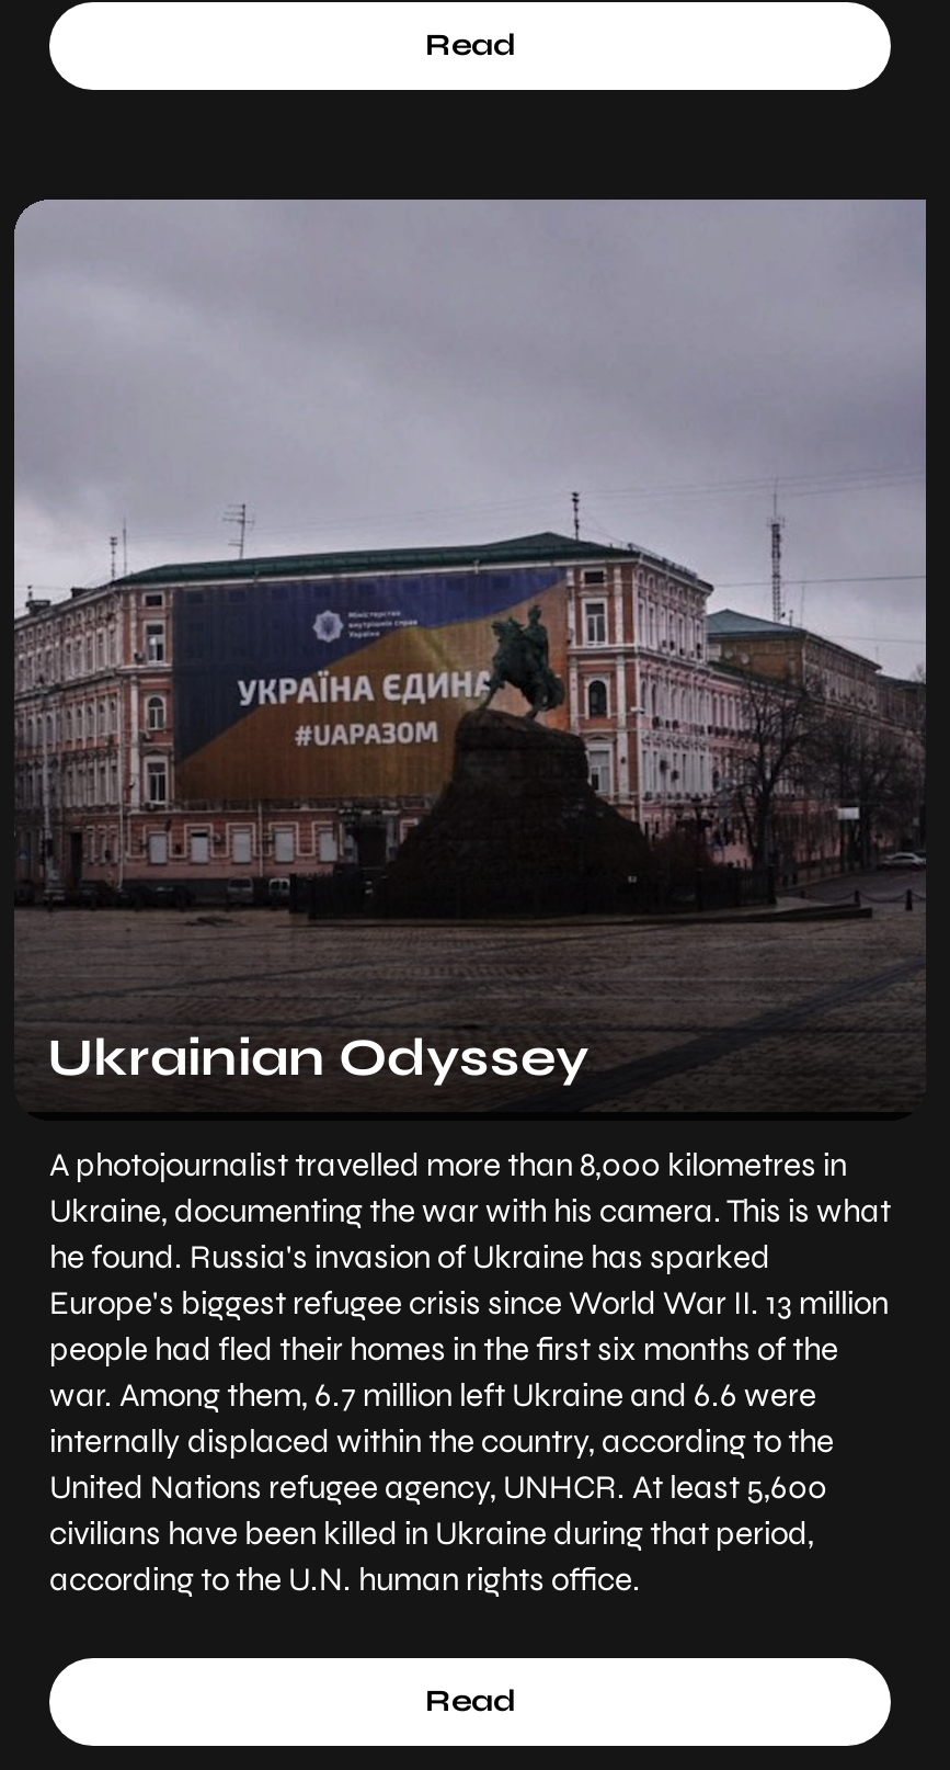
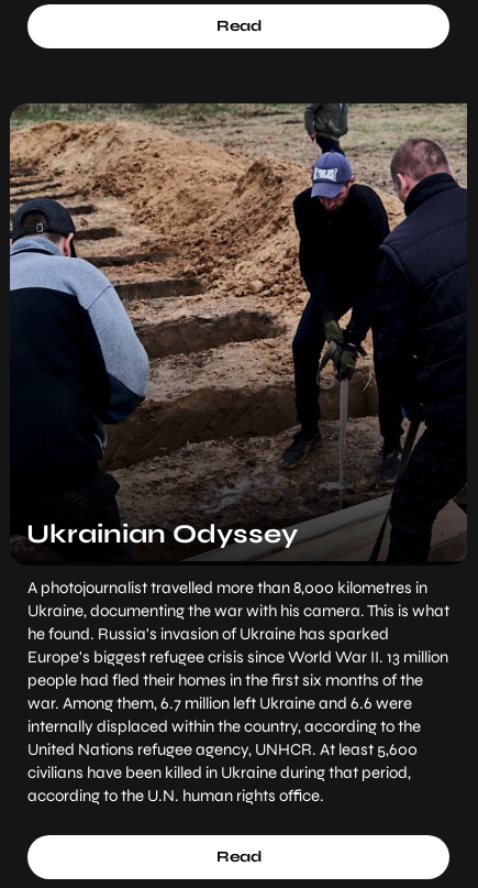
- [image]
+ [image]
